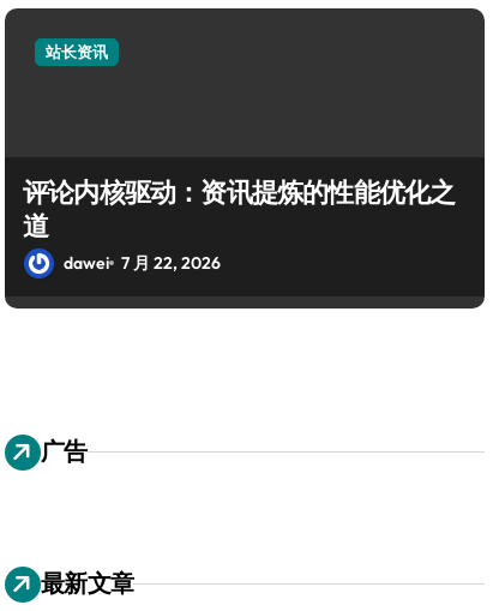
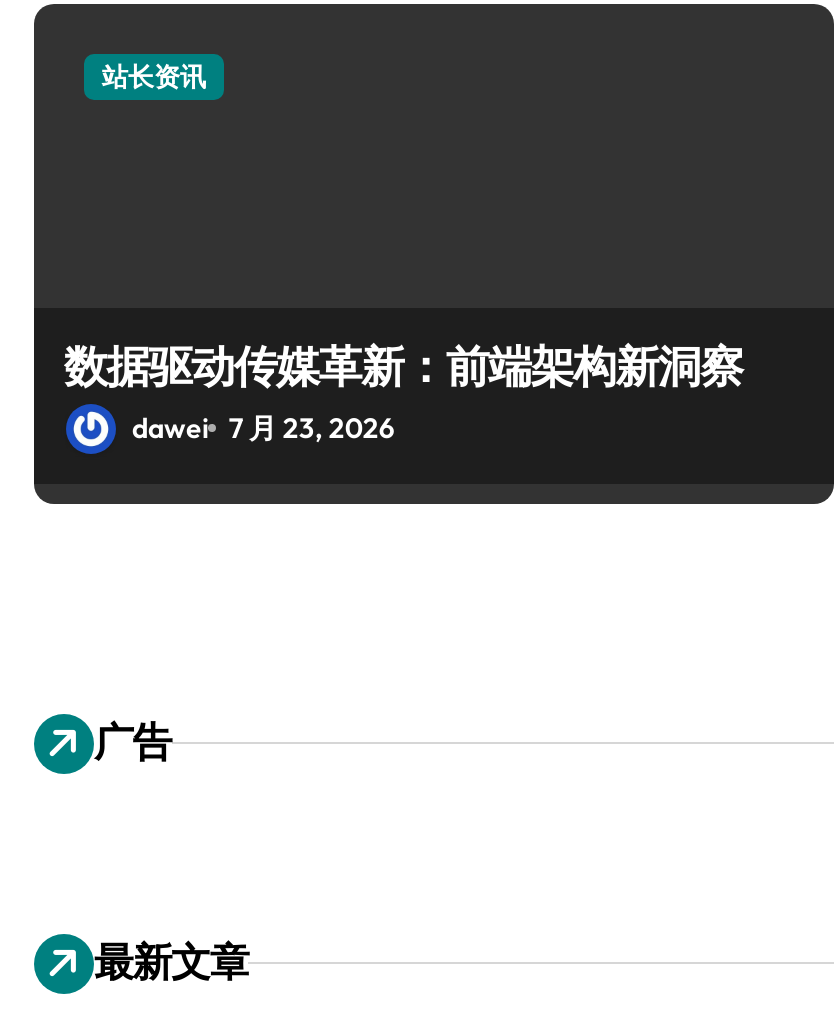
- 评论内核驱动：资讯提炼的性能优化之
- 道
- dawei 7 月 22, 2026
+ 数据驱动传媒革新：前端架构新洞察
+ dawei 7 月 23, 2026
